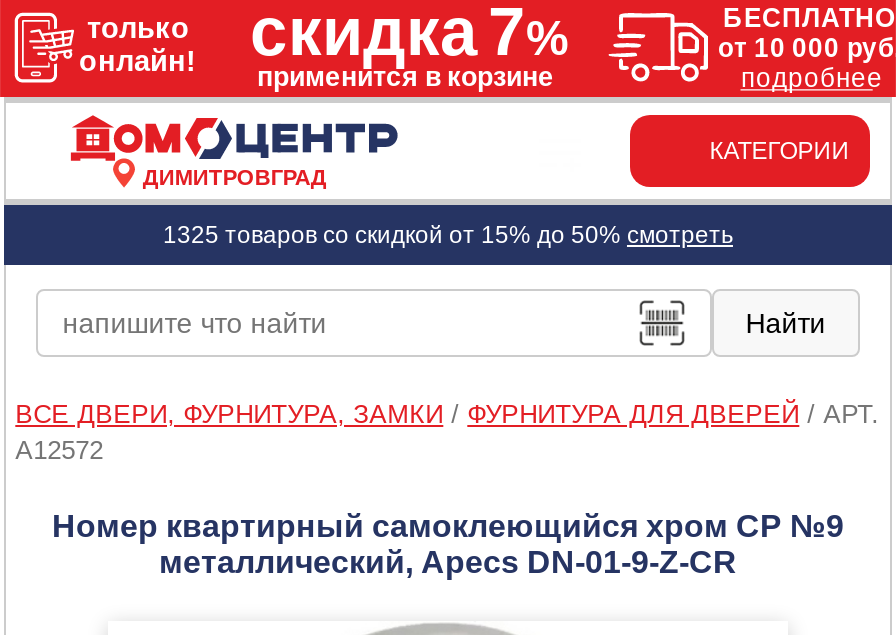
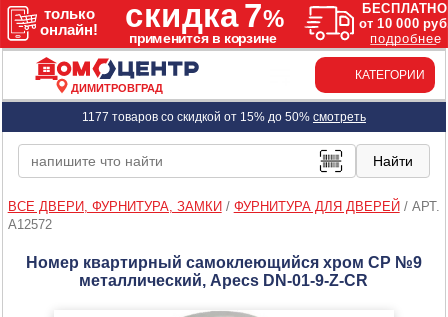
- 1325 товаров со скидкой от 15% до 50% смотреть
+ 1177 товаров со скидкой от 15% до 50% смотреть
